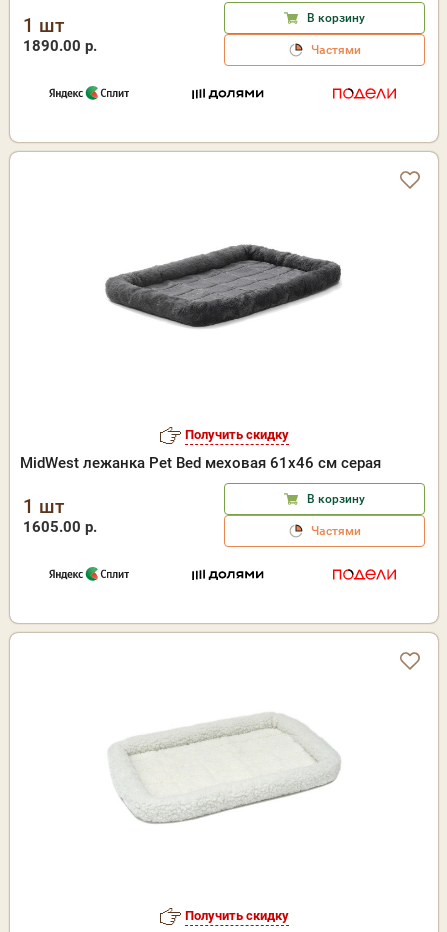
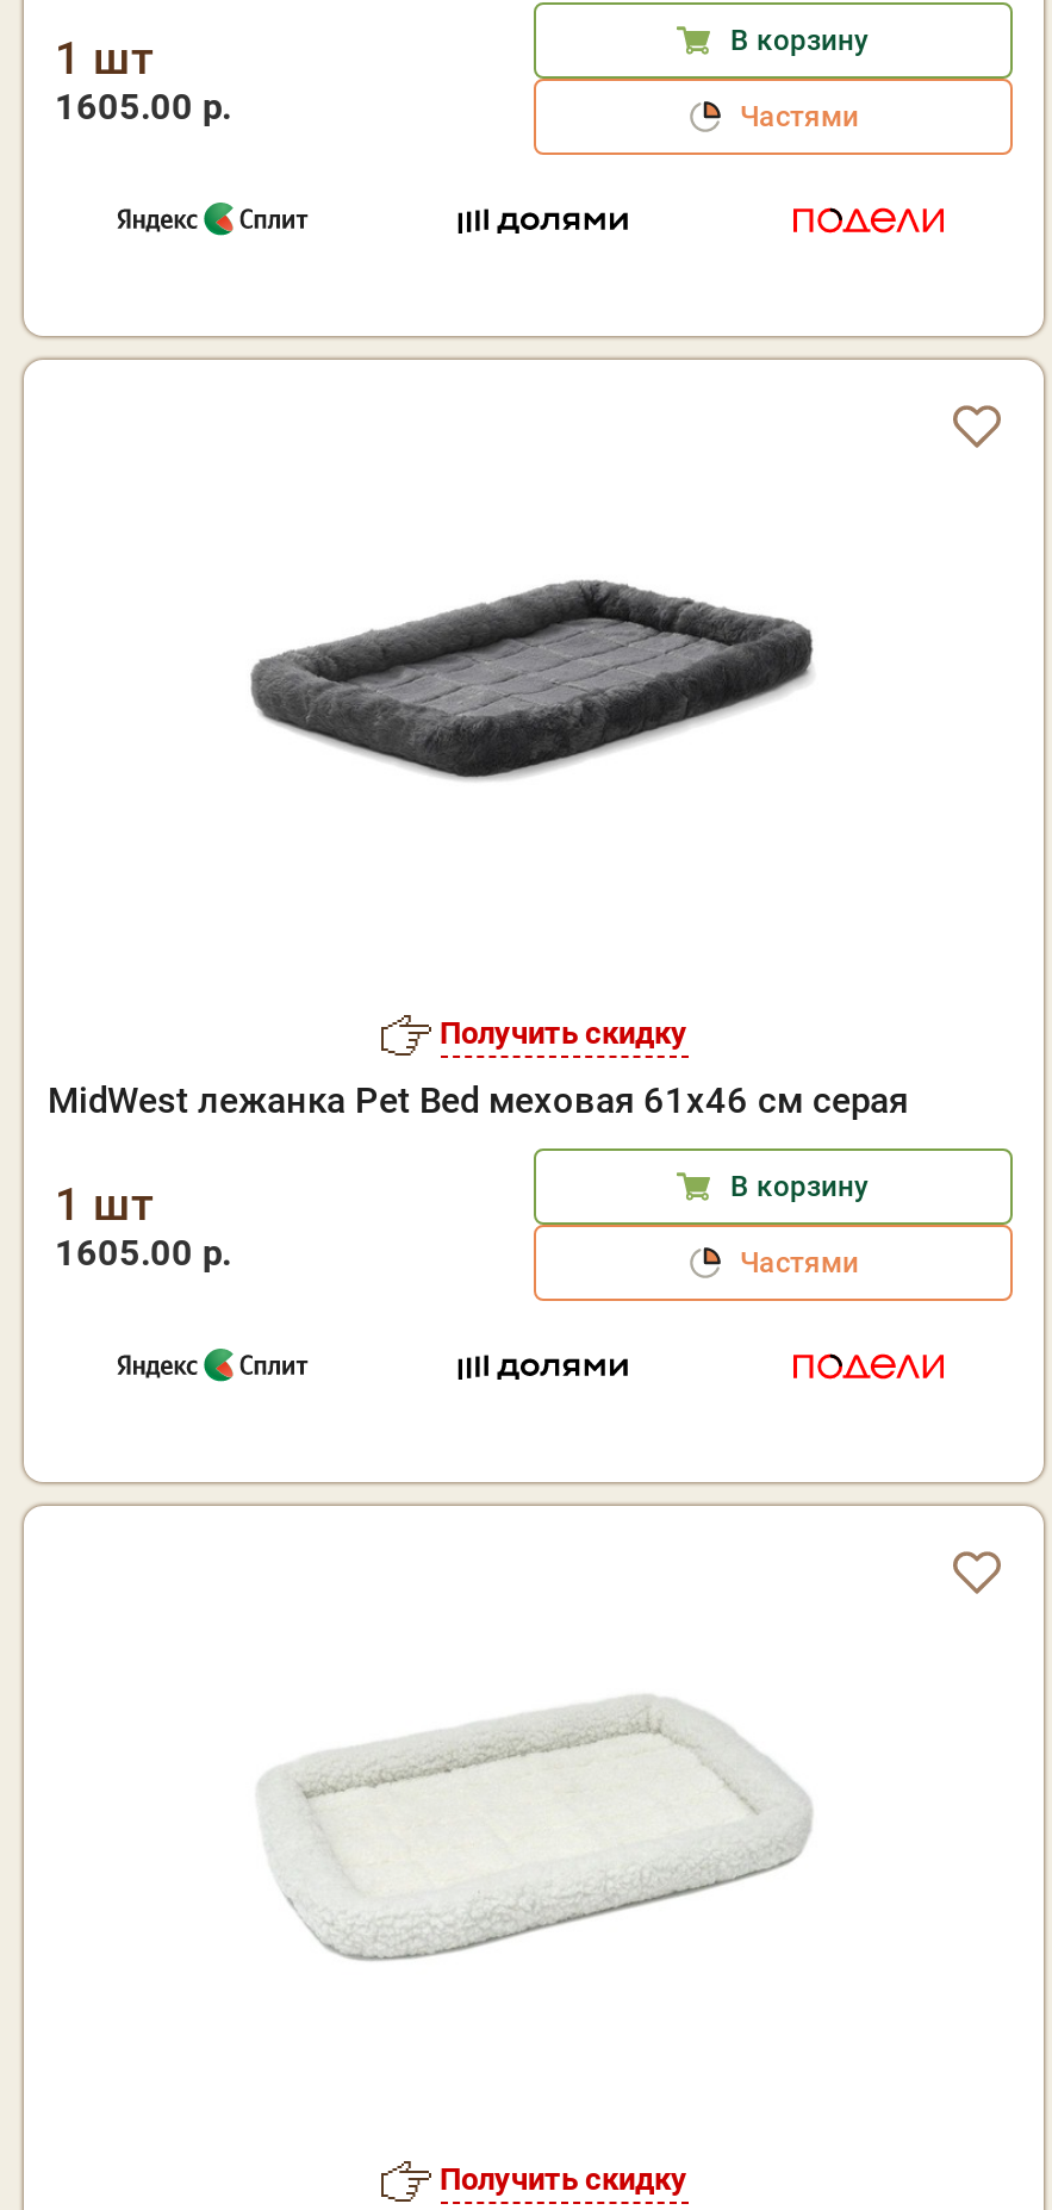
- 1890.00 р.
+ 1605.00 р.
